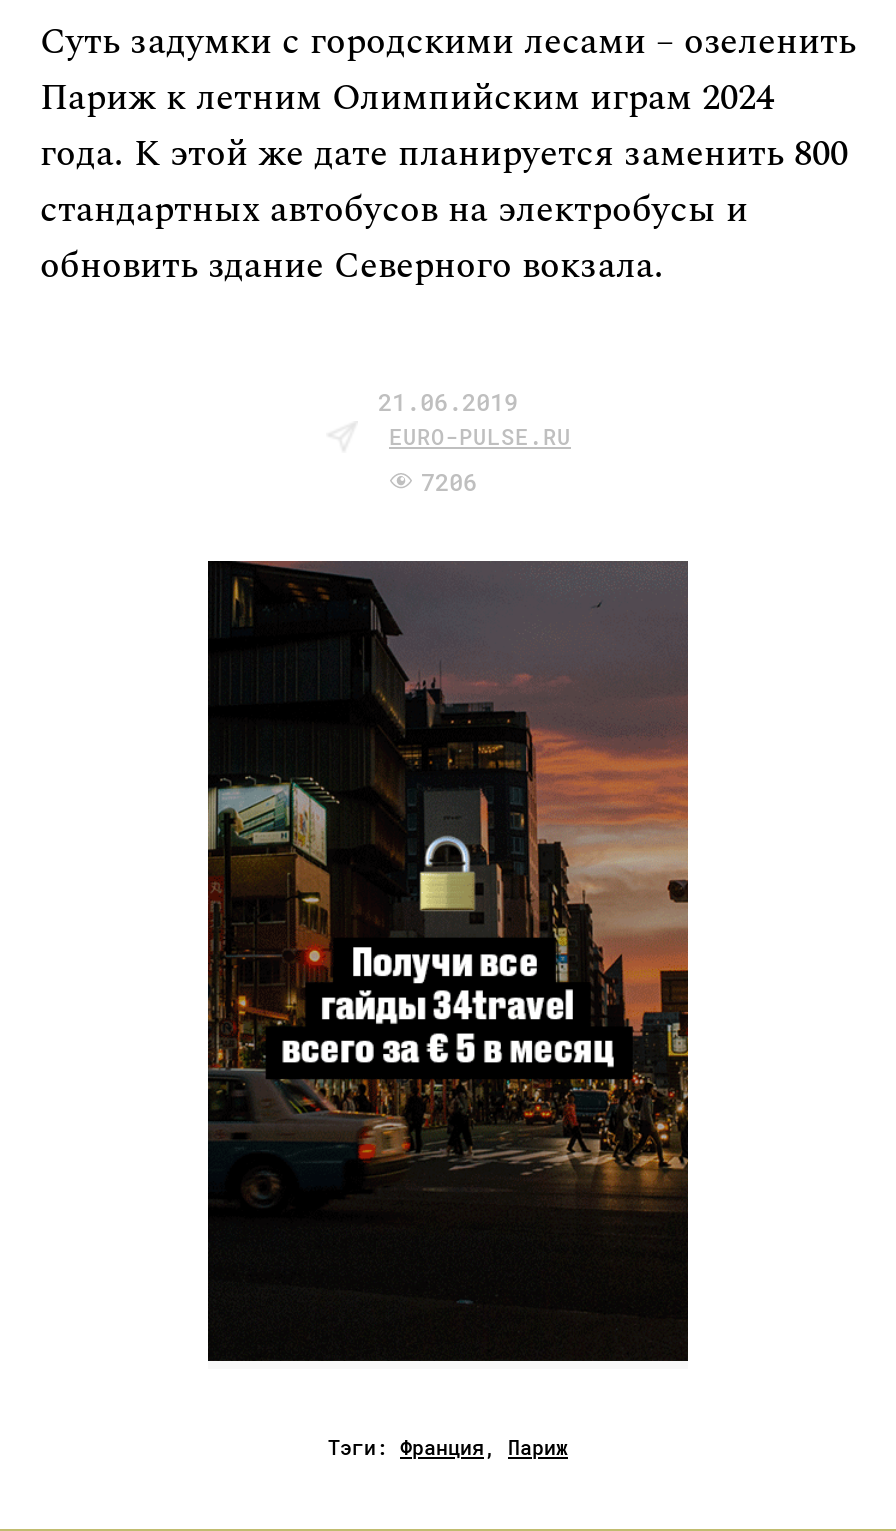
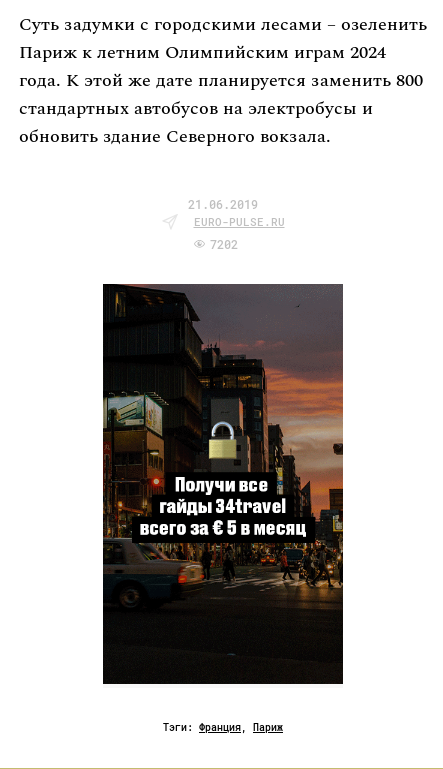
- 7206
+ 7202
